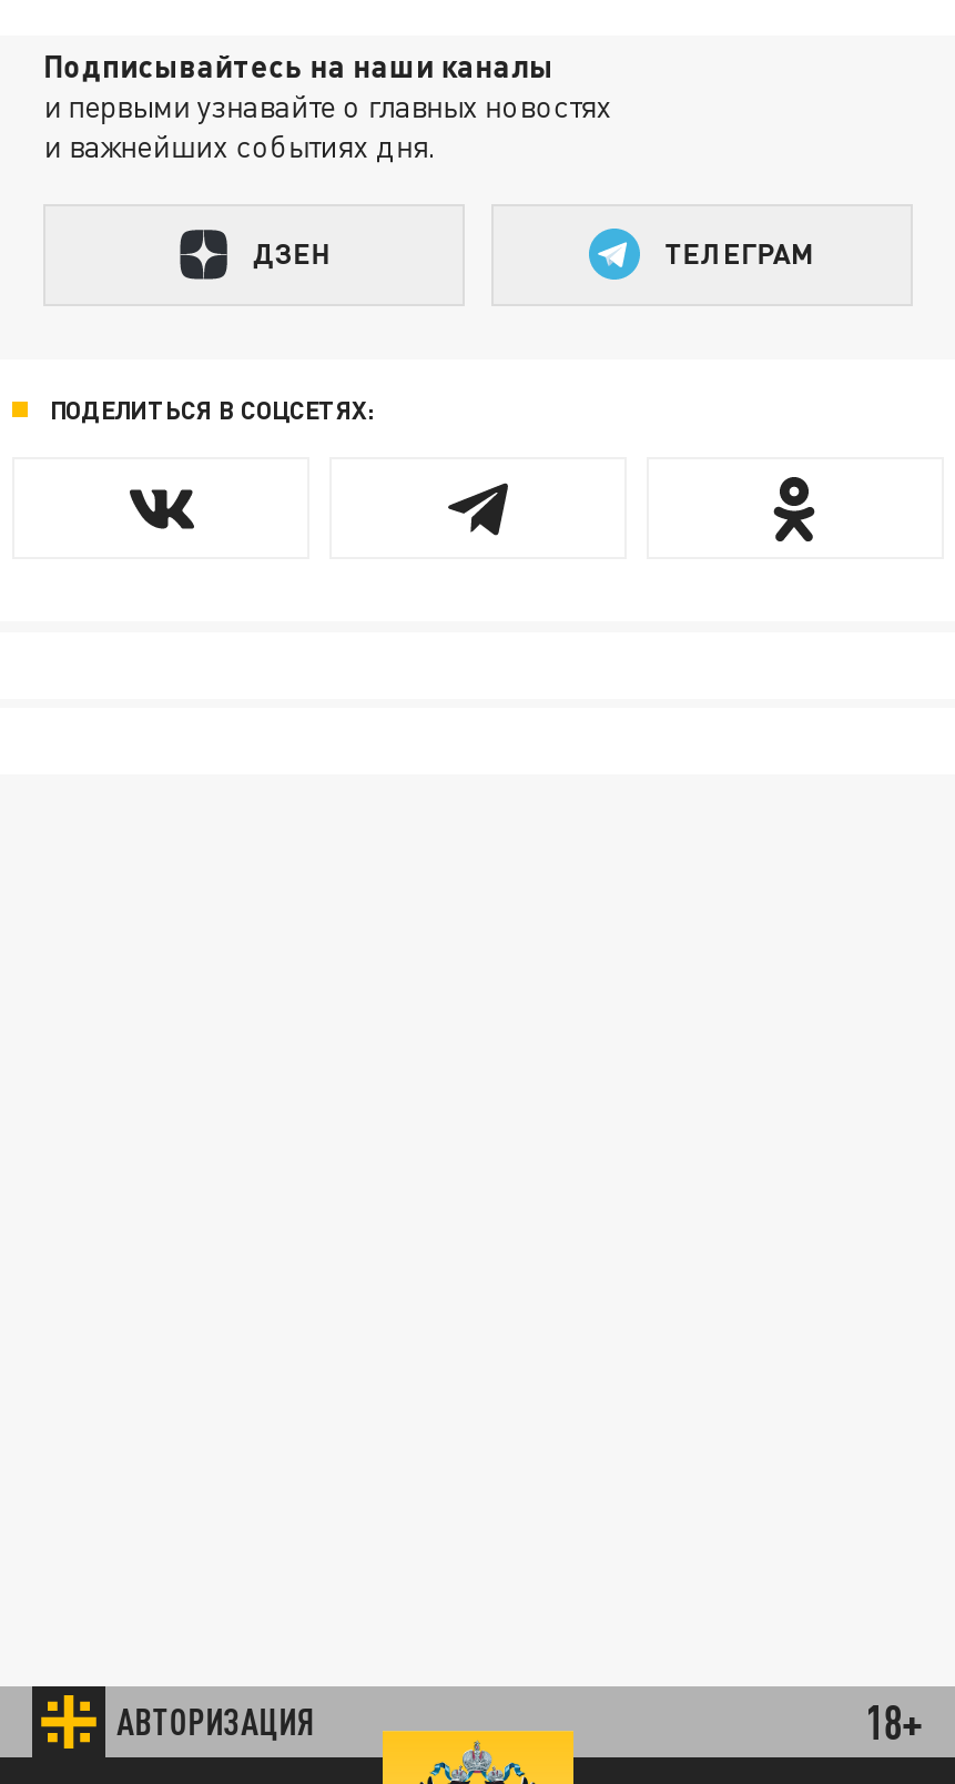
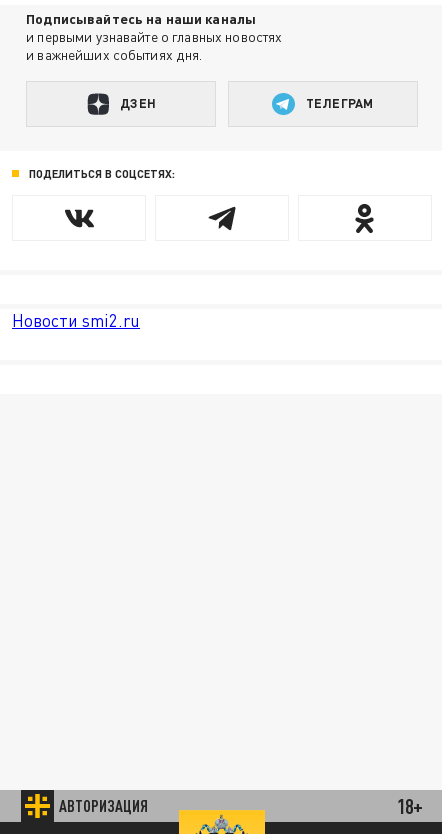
+ Новости smi2.ru
